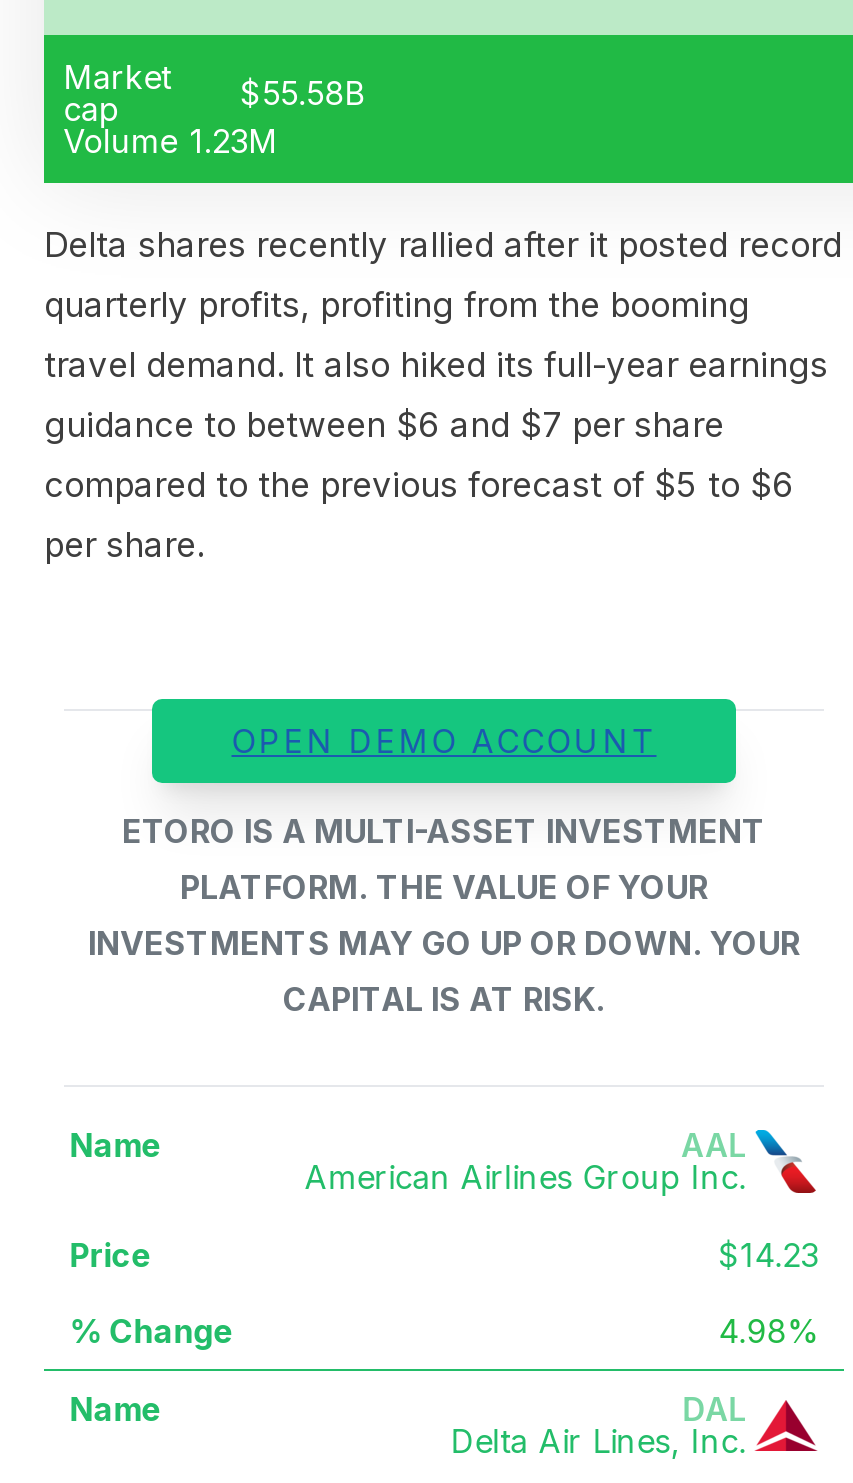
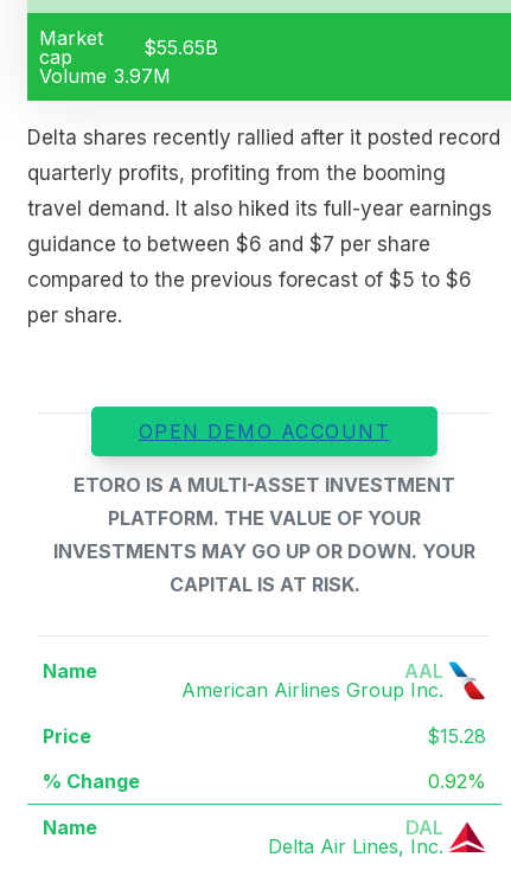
- $55.58B
- Volume 1.23M
+ $55.65B
+ Volume 3.97M

- $14.23
+ $15.28

- 4.98%
+ 0.92%
